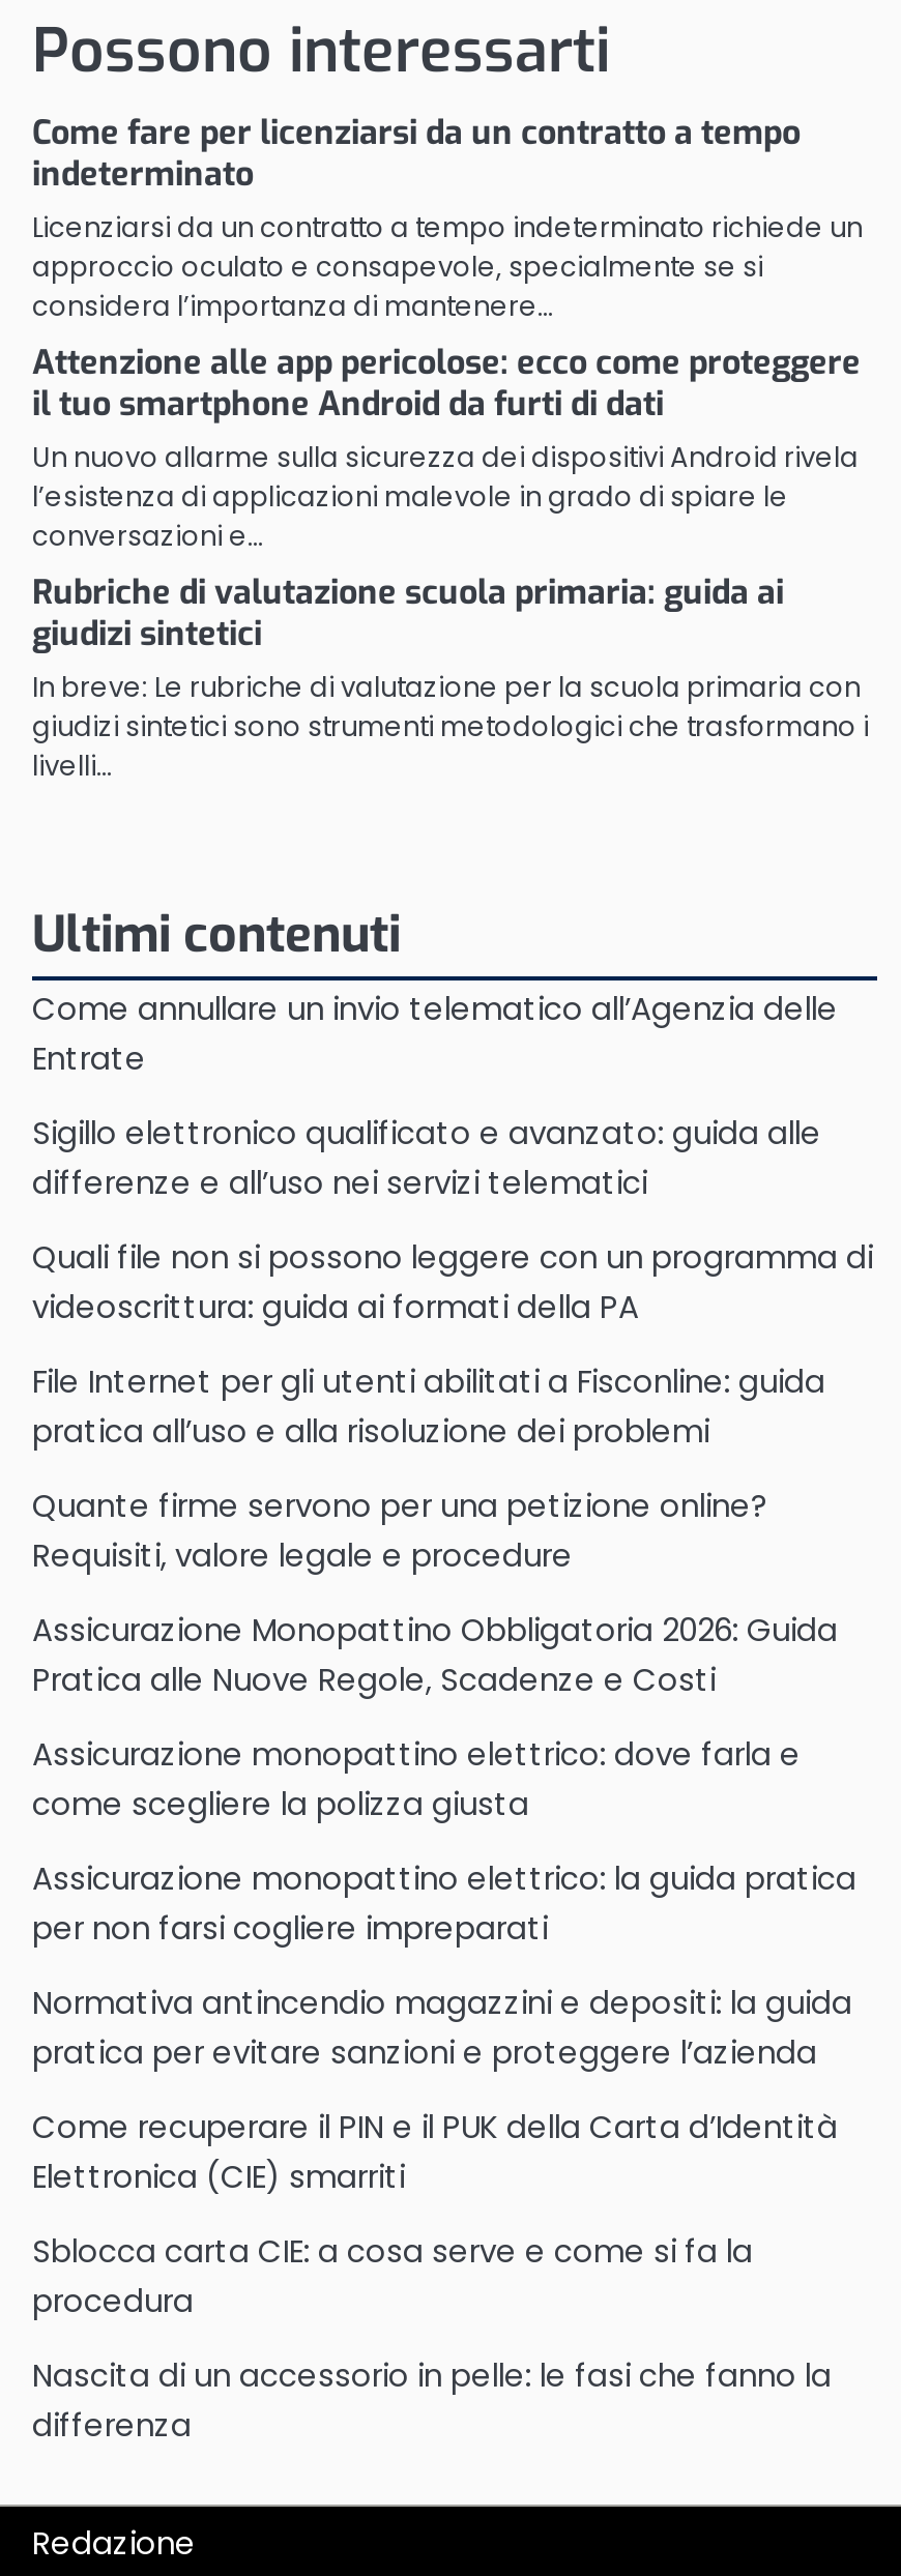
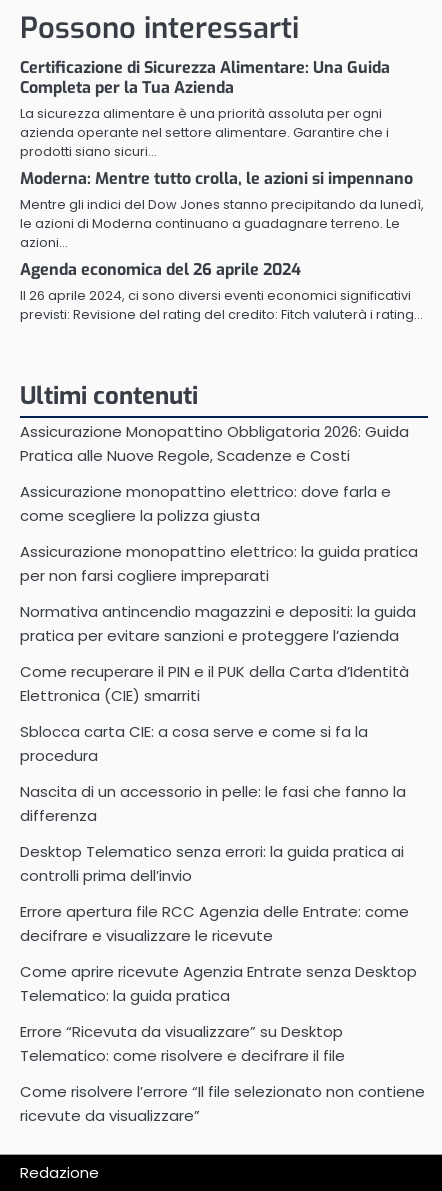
- Come fare per licenziarsi da un contratto a tempo
- indeterminato
- Licenziarsi da un contratto a tempo indeterminato richiede un
- approccio oculato e consapevole, specialmente se si
- considera l’importanza di mantenere…
- Attenzione alle app pericolose: ecco come proteggere
- il tuo smartphone Android da furti di dati
- Un nuovo allarme sulla sicurezza dei dispositivi Android rivela
- l’esistenza di applicazioni malevole in grado di spiare le
- conversazioni e…
- Rubriche di valutazione scuola primaria: guida ai
- giudizi sintetici
- In breve: Le rubriche di valutazione per la scuola primaria con
- giudizi sintetici sono strumenti metodologici che trasformano i
- livelli…
+ Certificazione di Sicurezza Alimentare: Una Guida
+ Completa per la Tua Azienda
+ La sicurezza alimentare è una priorità assoluta per ogni
+ azienda operante nel settore alimentare. Garantire che i
+ prodotti siano sicuri…
+ Moderna: Mentre tutto crolla, le azioni si impennano
+ Mentre gli indici del Dow Jones stanno precipitando da lunedì,
+ le azioni di Moderna continuano a guadagnare terreno. Le
+ azioni…
+ Agenda economica del 26 aprile 2024
+ Il 26 aprile 2024, ci sono diversi eventi economici significativi
+ previsti: Revisione del rating del credito: Fitch valuterà i rating…

- Come annullare un invio telematico all’Agenzia delle
- Entrate
- Sigillo elettronico qualificato e avanzato: guida alle
- differenze e all’uso nei servizi telematici
- Quali file non si possono leggere con un programma di
- videoscrittura: guida ai formati della PA
- File Internet per gli utenti abilitati a Fisconline: guida
- pratica all’uso e alla risoluzione dei problemi
- Quante firme servono per una petizione online?
- Requisiti, valore legale e procedure

moved up: Assicurazione Monopattino Obbligatoria 2026: Guida | Pratica alle Nuove Regole, Scadenze e Costi | Assicurazione monopattino elettrico: dove farla e | ... | Nascita di un accessorio in pelle: le fasi che fanno la | differenza

+ Desktop Telematico senza errori: la guida pratica ai
+ controlli prima dell’invio
+ Errore apertura file RCC Agenzia delle Entrate: come
+ decifrare e visualizzare le ricevute
+ Come aprire ricevute Agenzia Entrate senza Desktop
+ Telematico: la guida pratica
+ Errore “Ricevuta da visualizzare” su Desktop
+ Telematico: come risolvere e decifrare il file
+ Come risolvere l’errore “Il file selezionato non contiene
+ ricevute da visualizzare”
